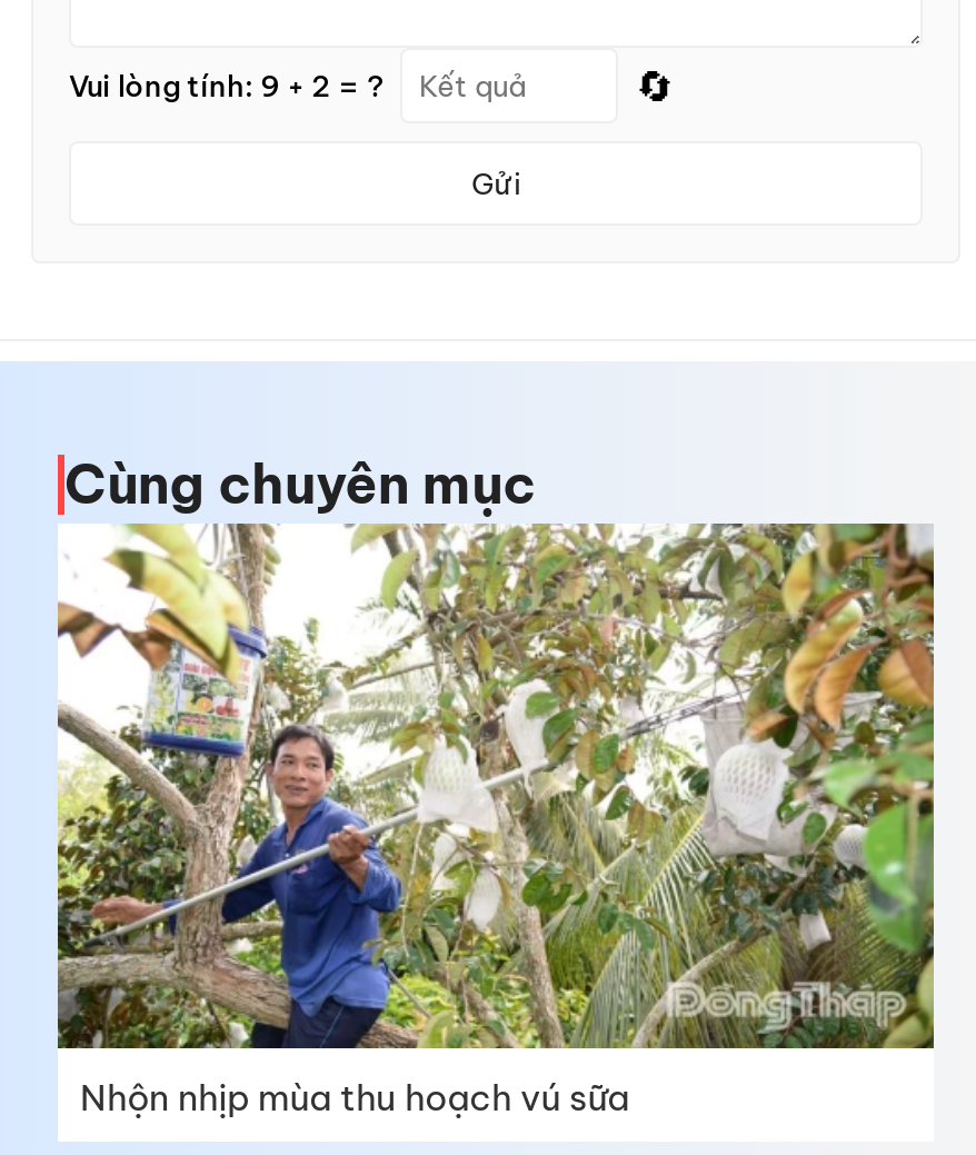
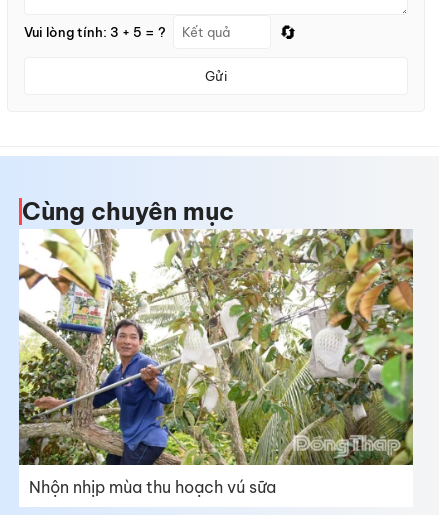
- Vui lòng tính: 9 + 2 = ?
+ Vui lòng tính: 3 + 5 = ?
